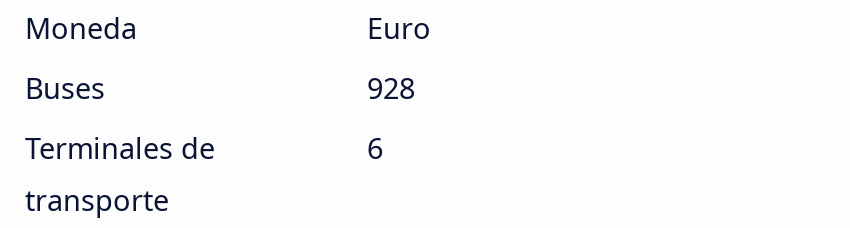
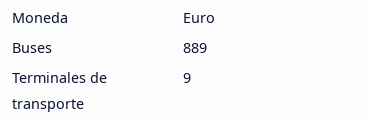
- 928
+ 889

- 6
+ 9
